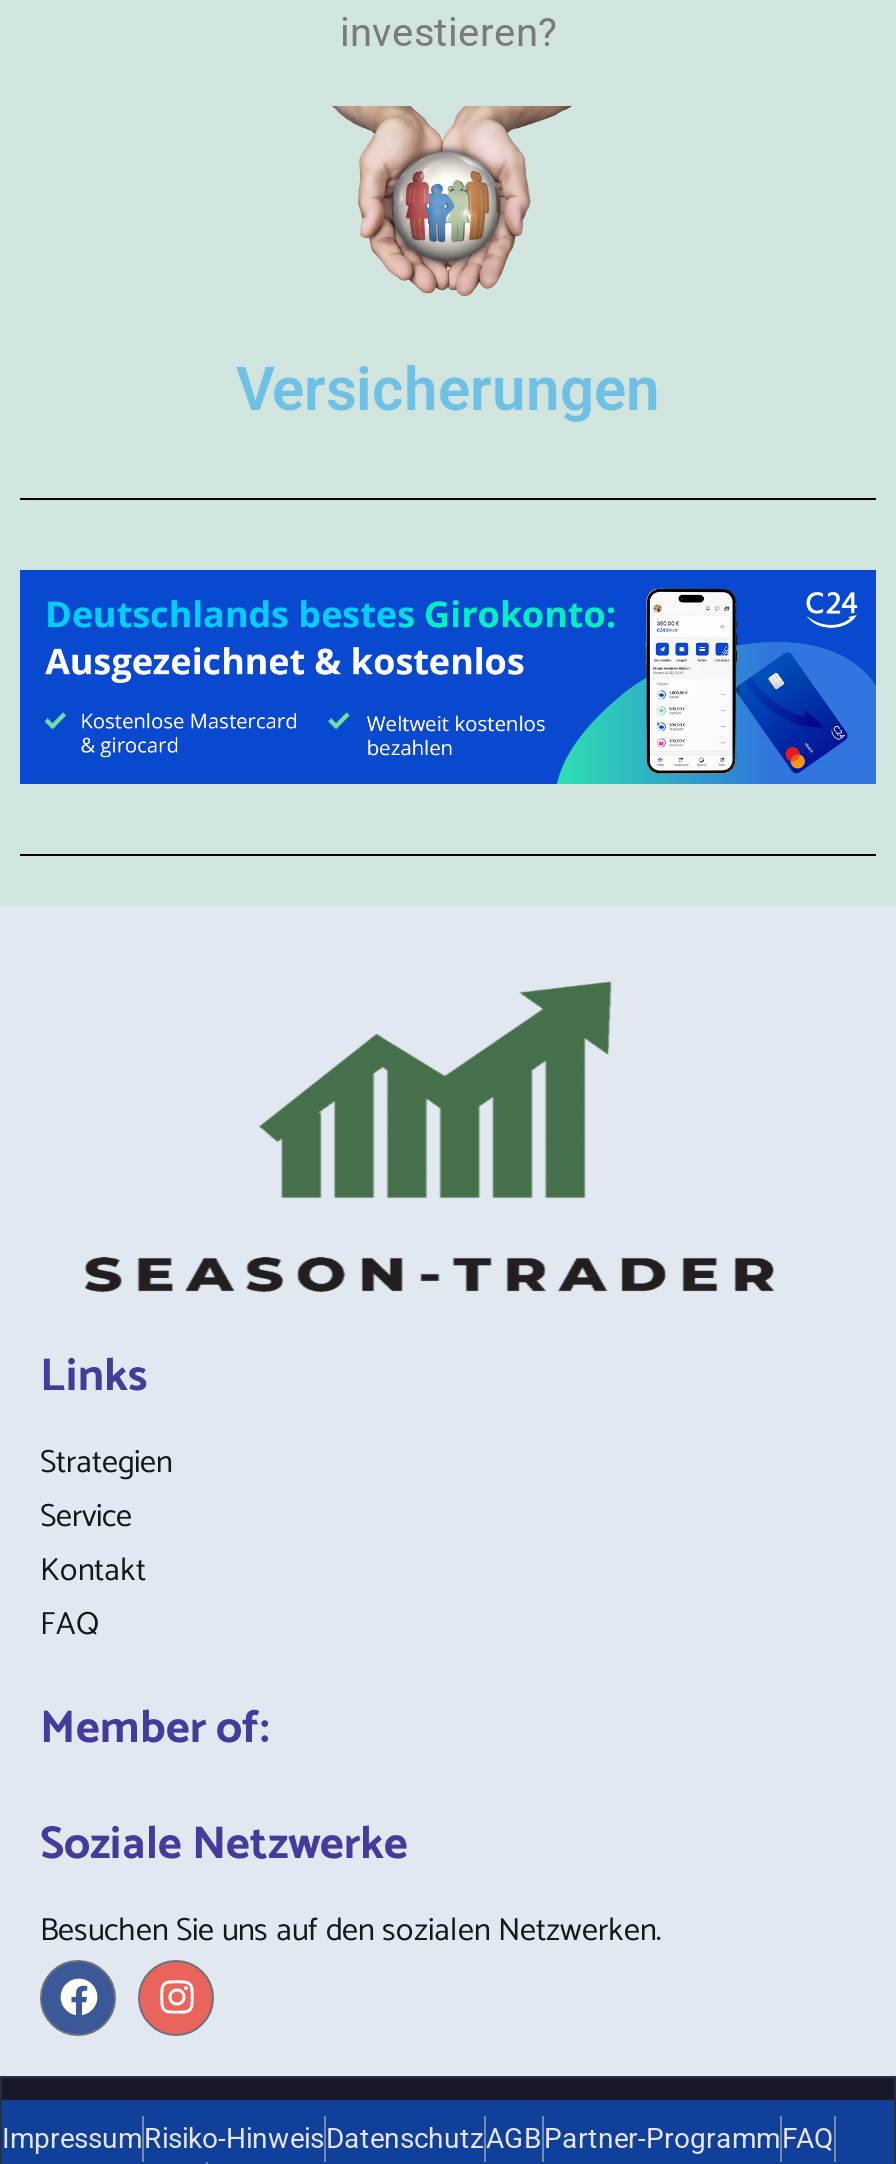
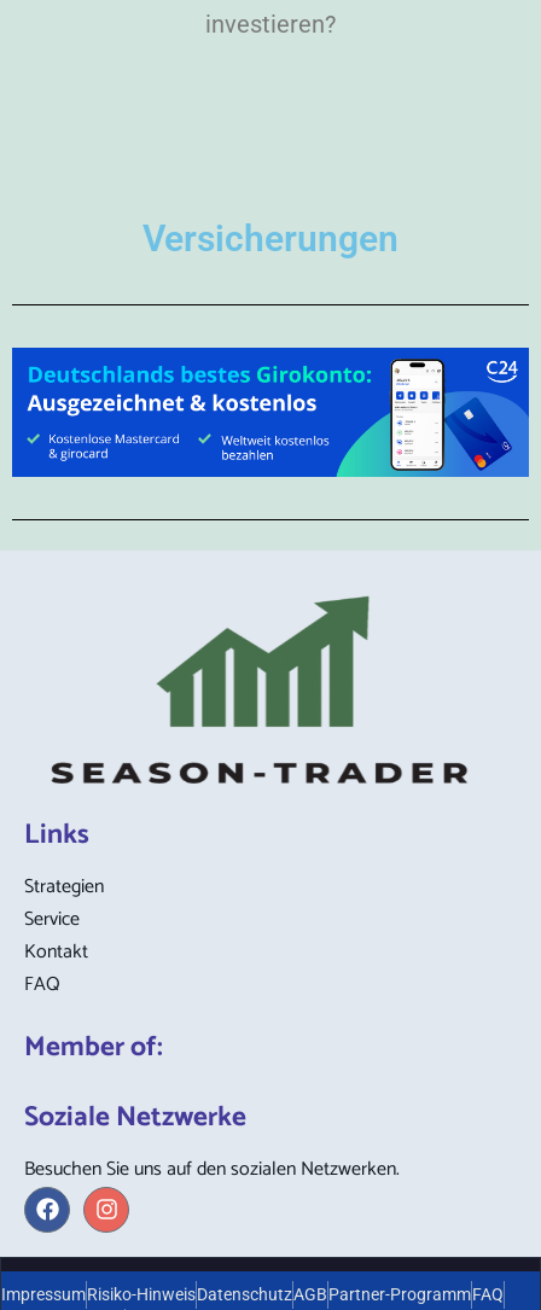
- [image]
